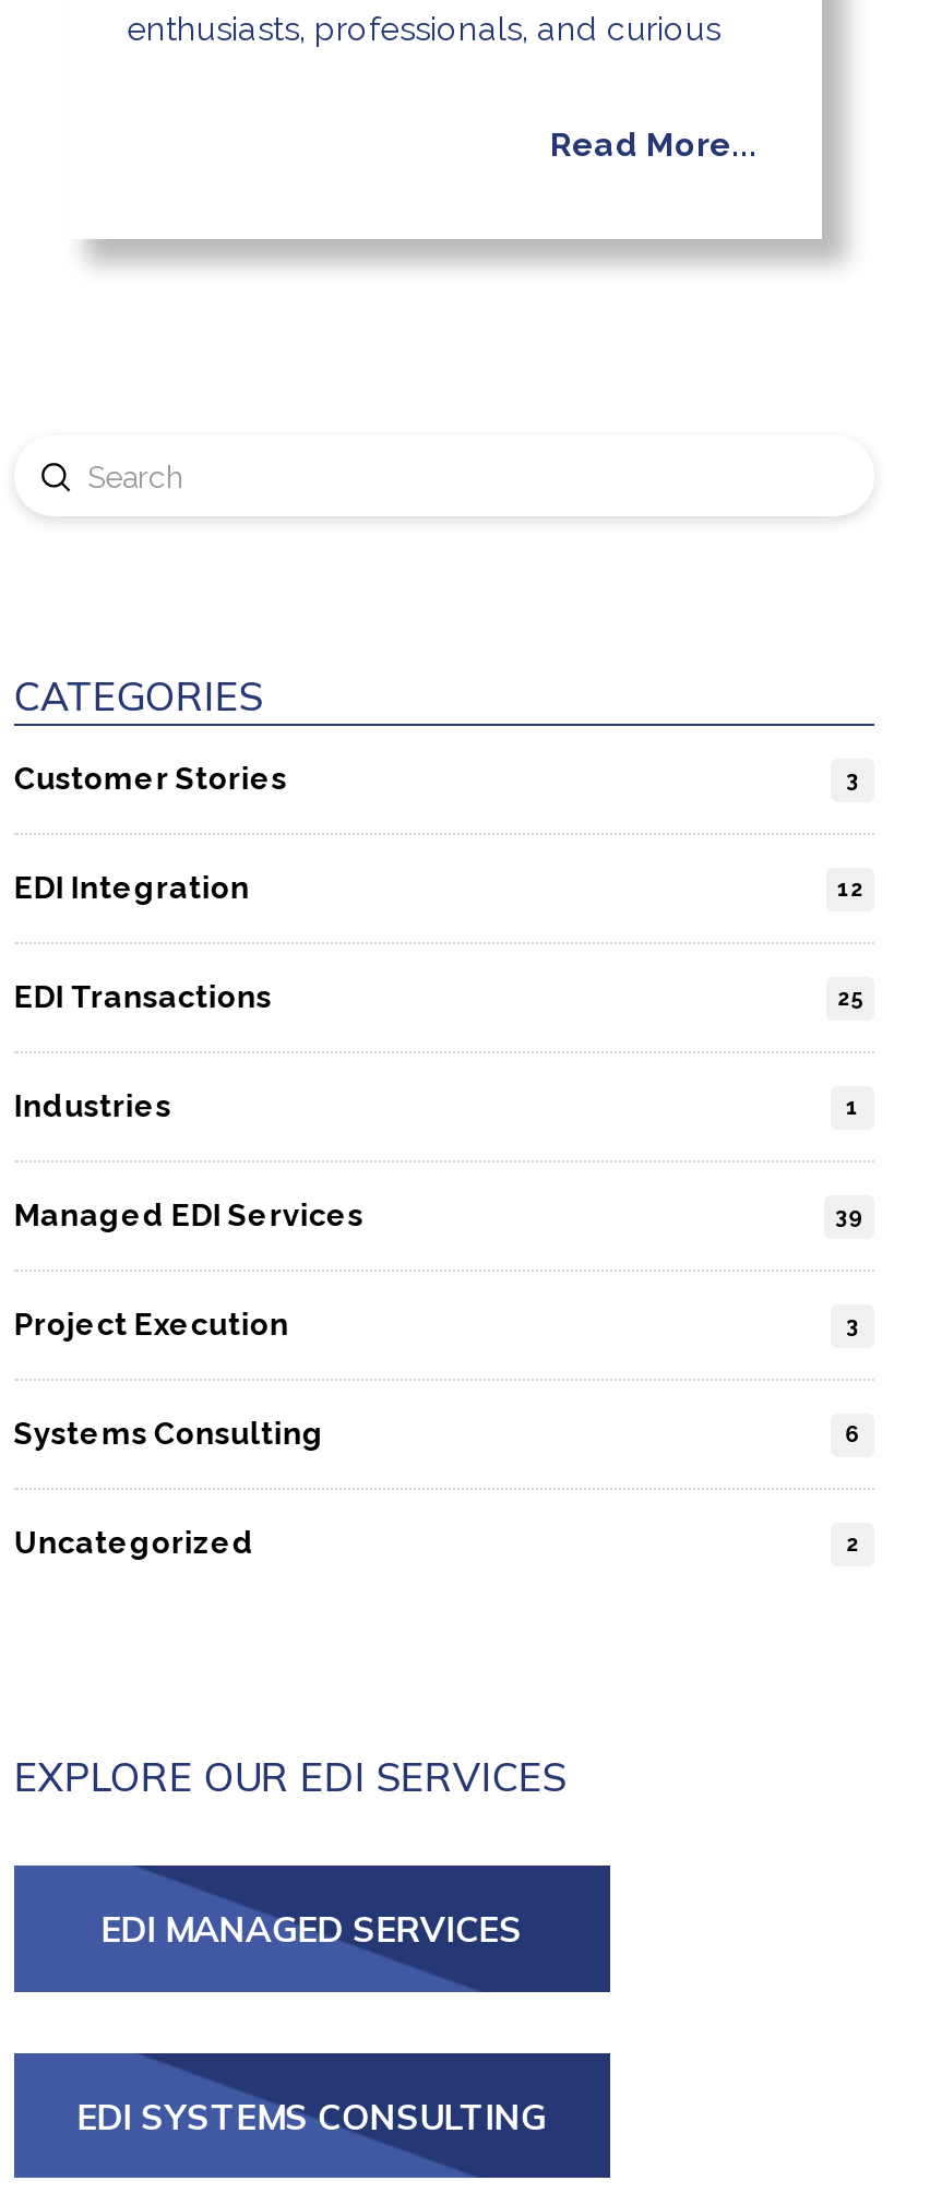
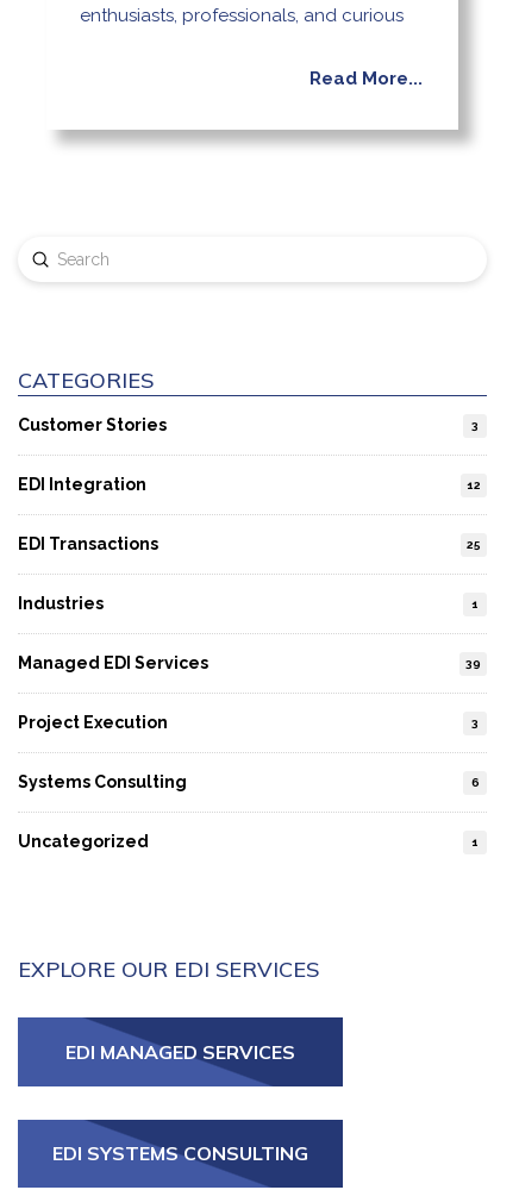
- 2
+ 1
